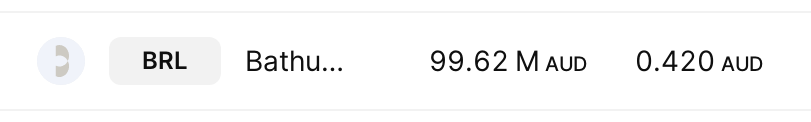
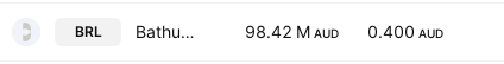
- 99.62 M AUD
+ 98.42 M AUD

- 0.420 AUD
+ 0.400 AUD
